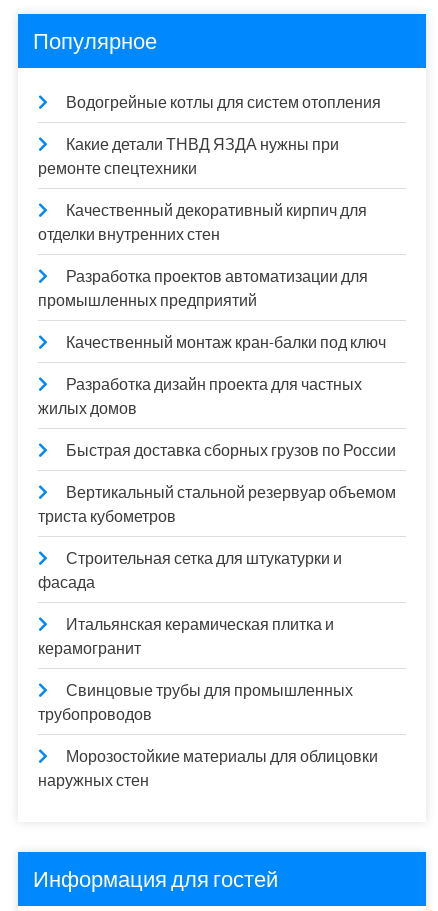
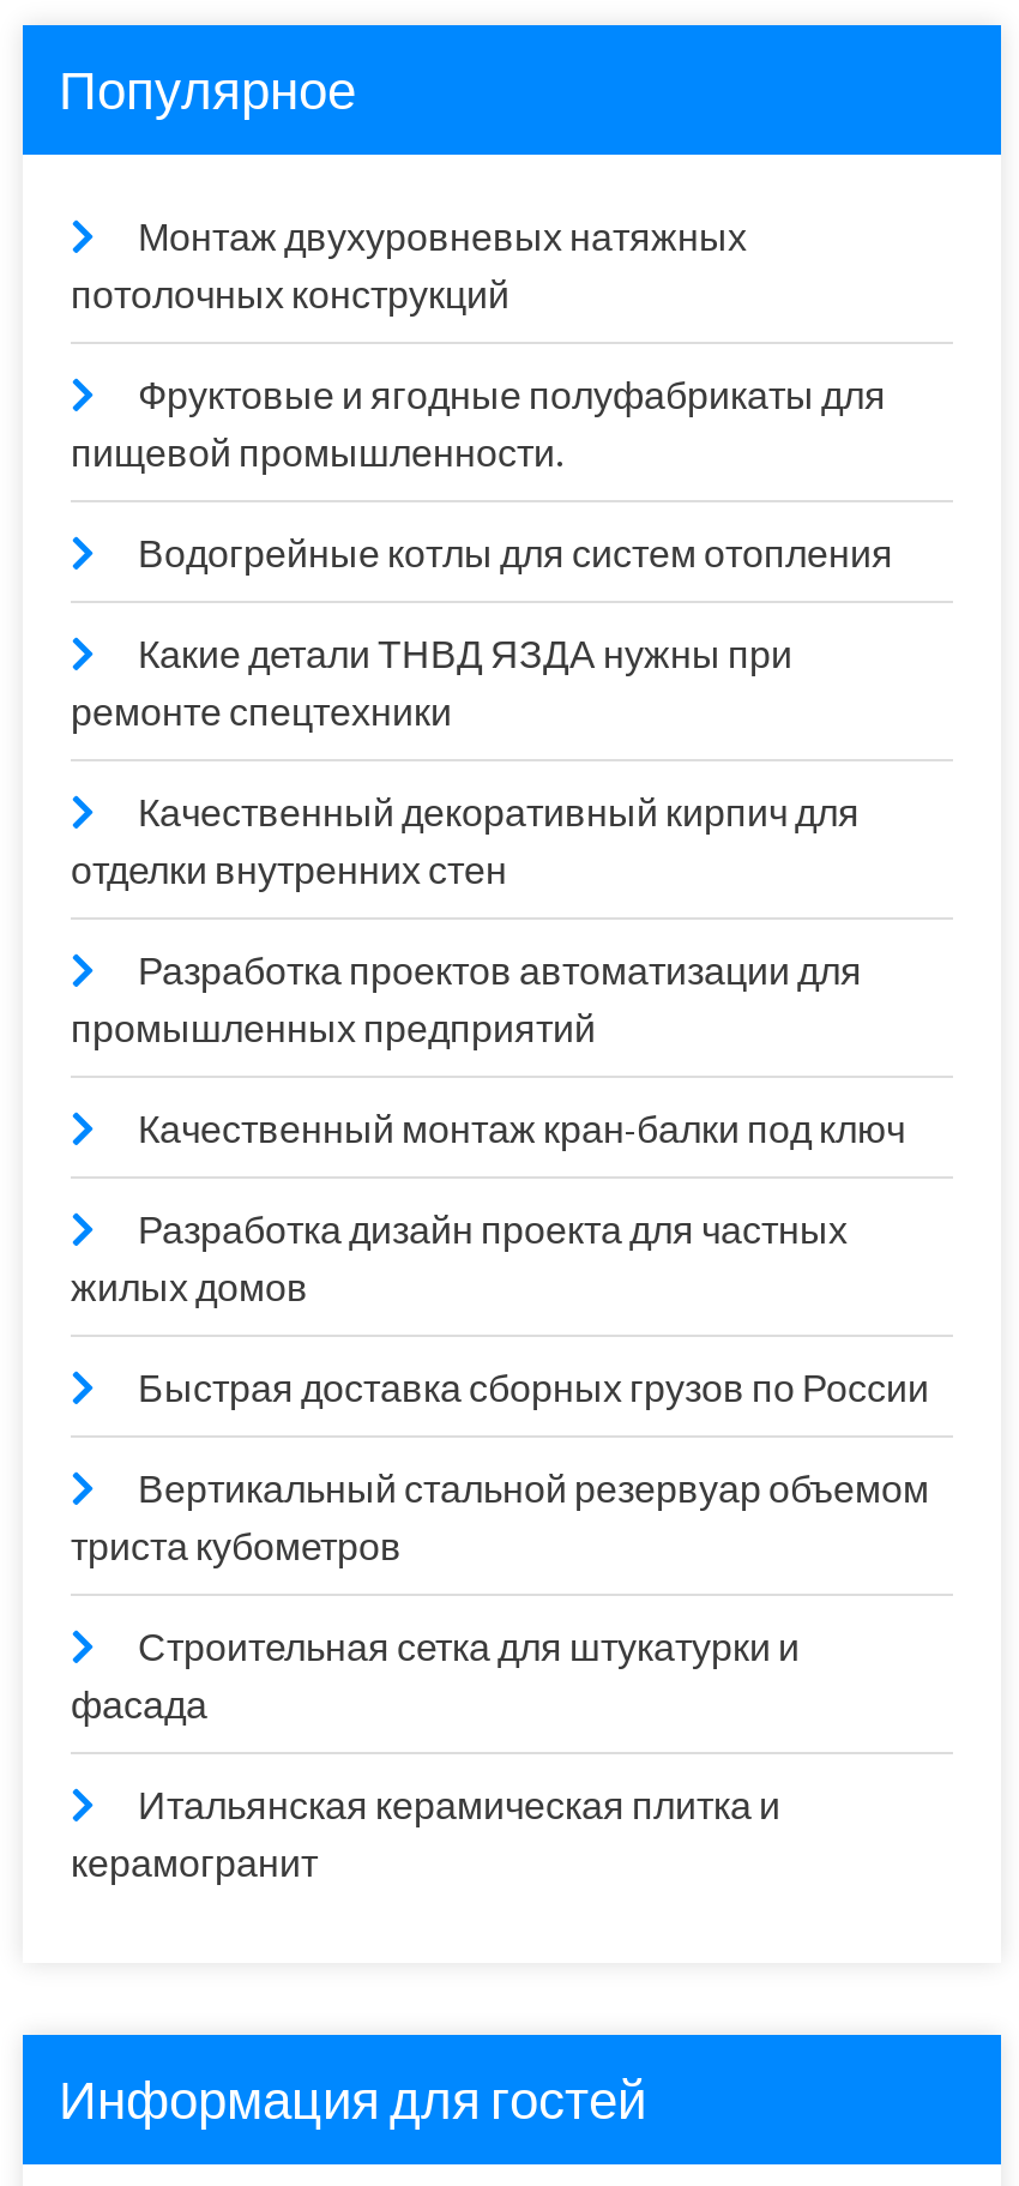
+ Монтаж двухуровневых натяжных
+ потолочных конструкций
+ Фруктовые и ягодные полуфабрикаты для
+ пищевой промышленности.

moved down: Водогрейные котлы для систем отопления | Какие детали ТНВД ЯЗДА нужны при | ремонте спецтехники | ... | Итальянская керамическая плитка и | керамогранит

- Свинцовые трубы для промышленных
- трубопроводов
- Морозостойкие материалы для облицовки
- наружных стен
